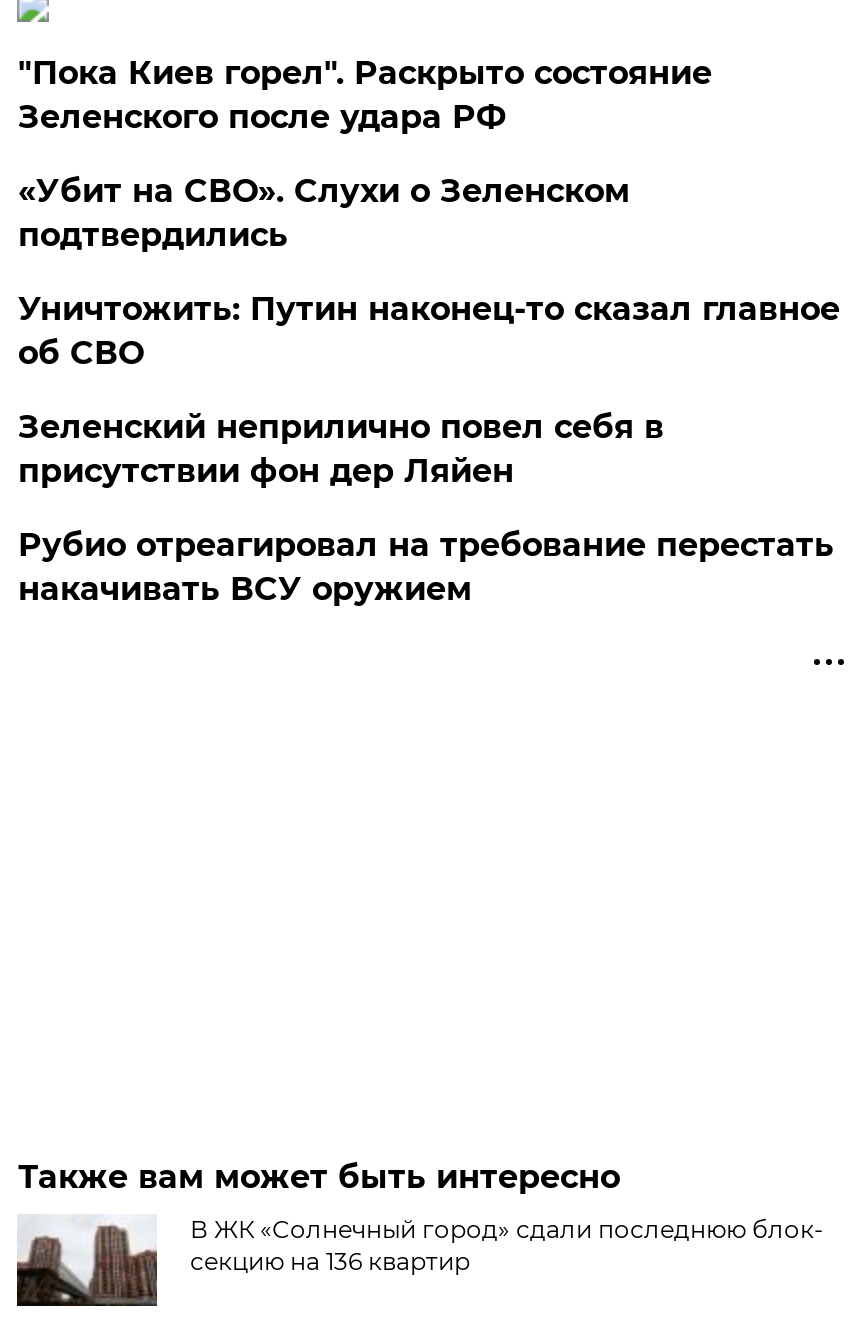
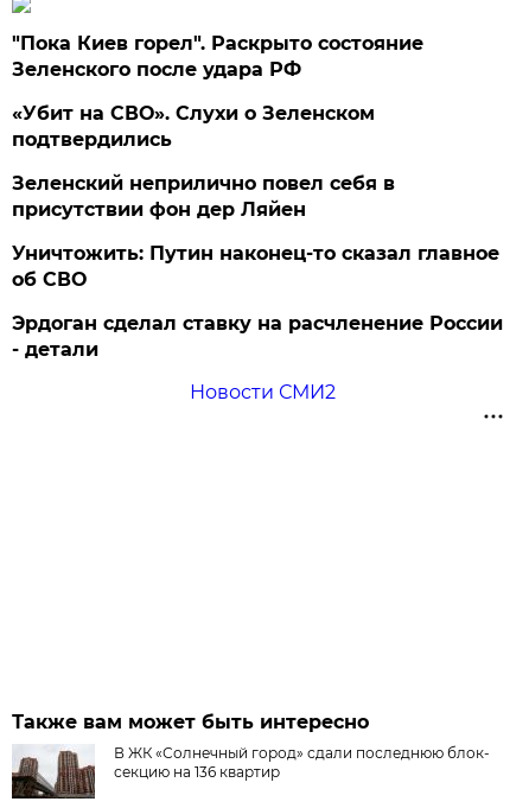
moved down: Уничтожить: Путин наконец-то сказал главное | об СВО

moved up: Зеленский неприлично повел cебя в | присутствии фон дер Ляйен

- Рубио отреагировал на требование перестать
- накачивать ВСУ оружием
+ Эрдоган сделал ставку на расчленение России
+ - детали
+ Новости СМИ2
